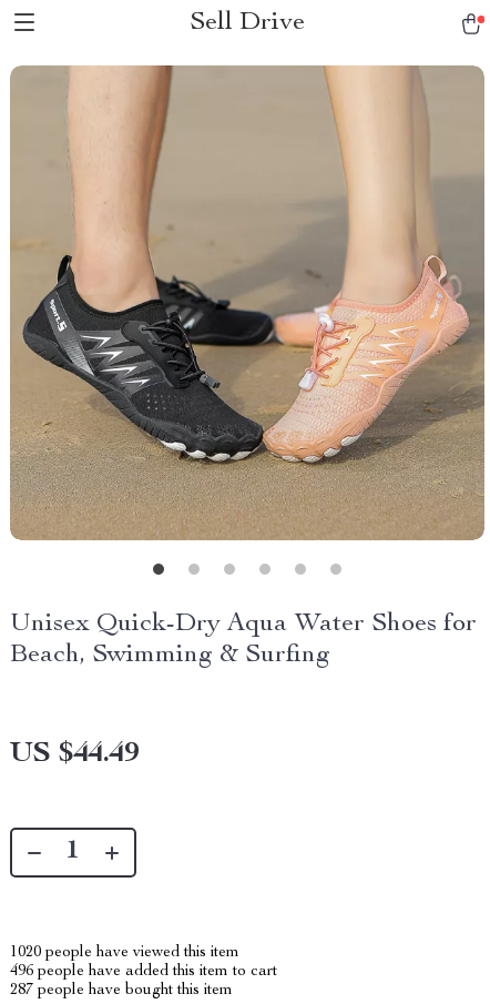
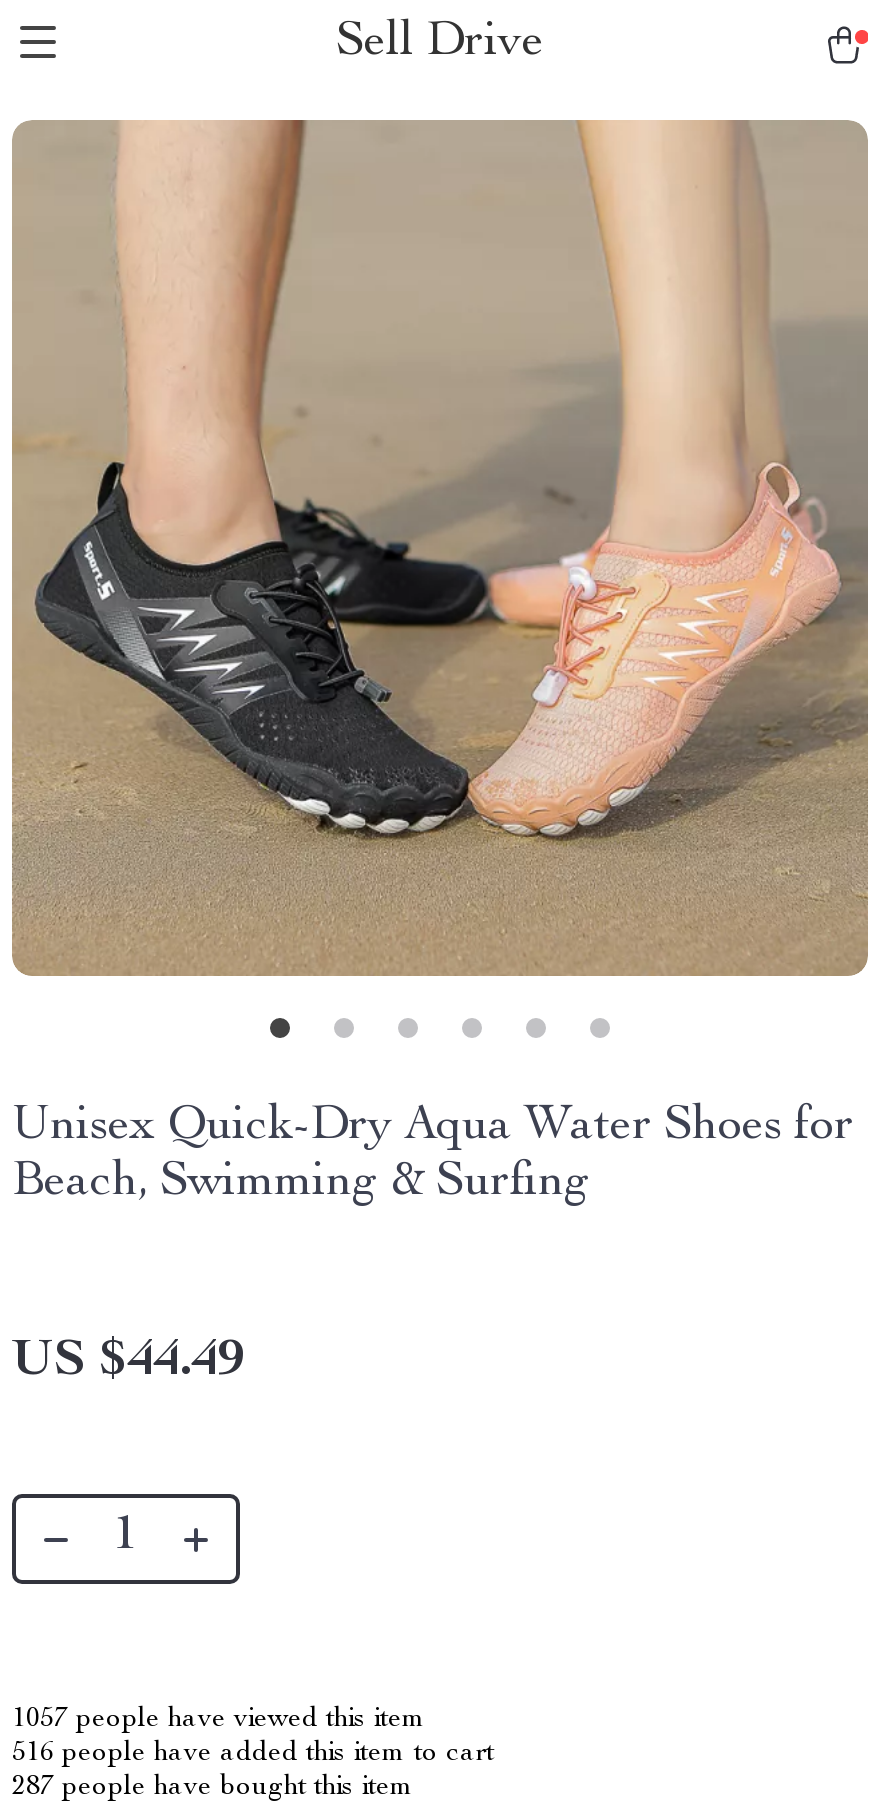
- 1020 people have viewed this item
+ 1057 people have viewed this item

- 496 people have added this item to cart
+ 516 people have added this item to cart
